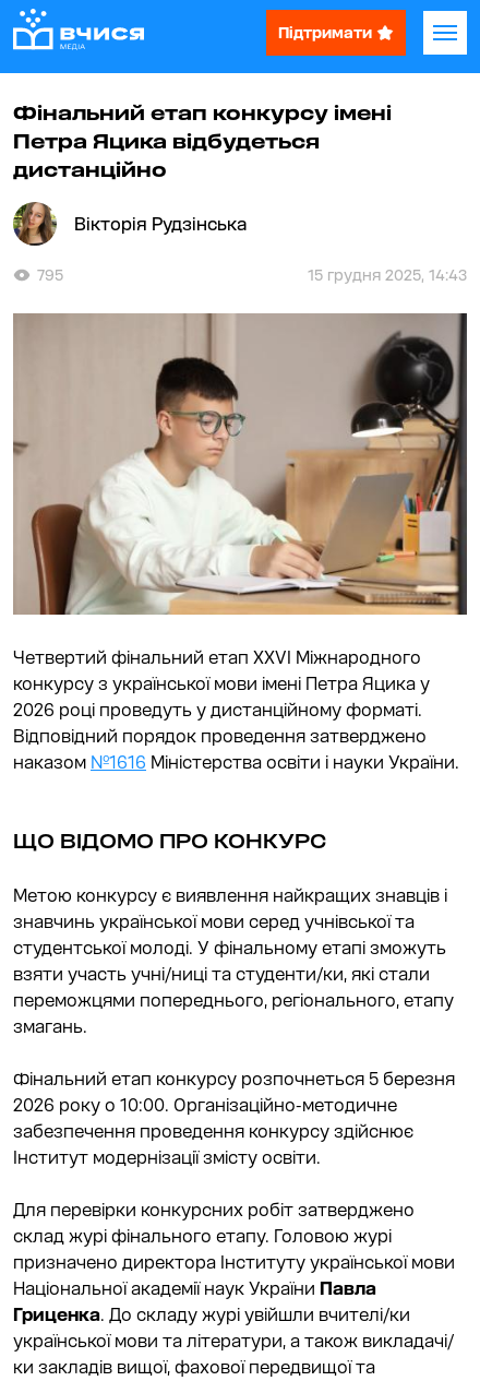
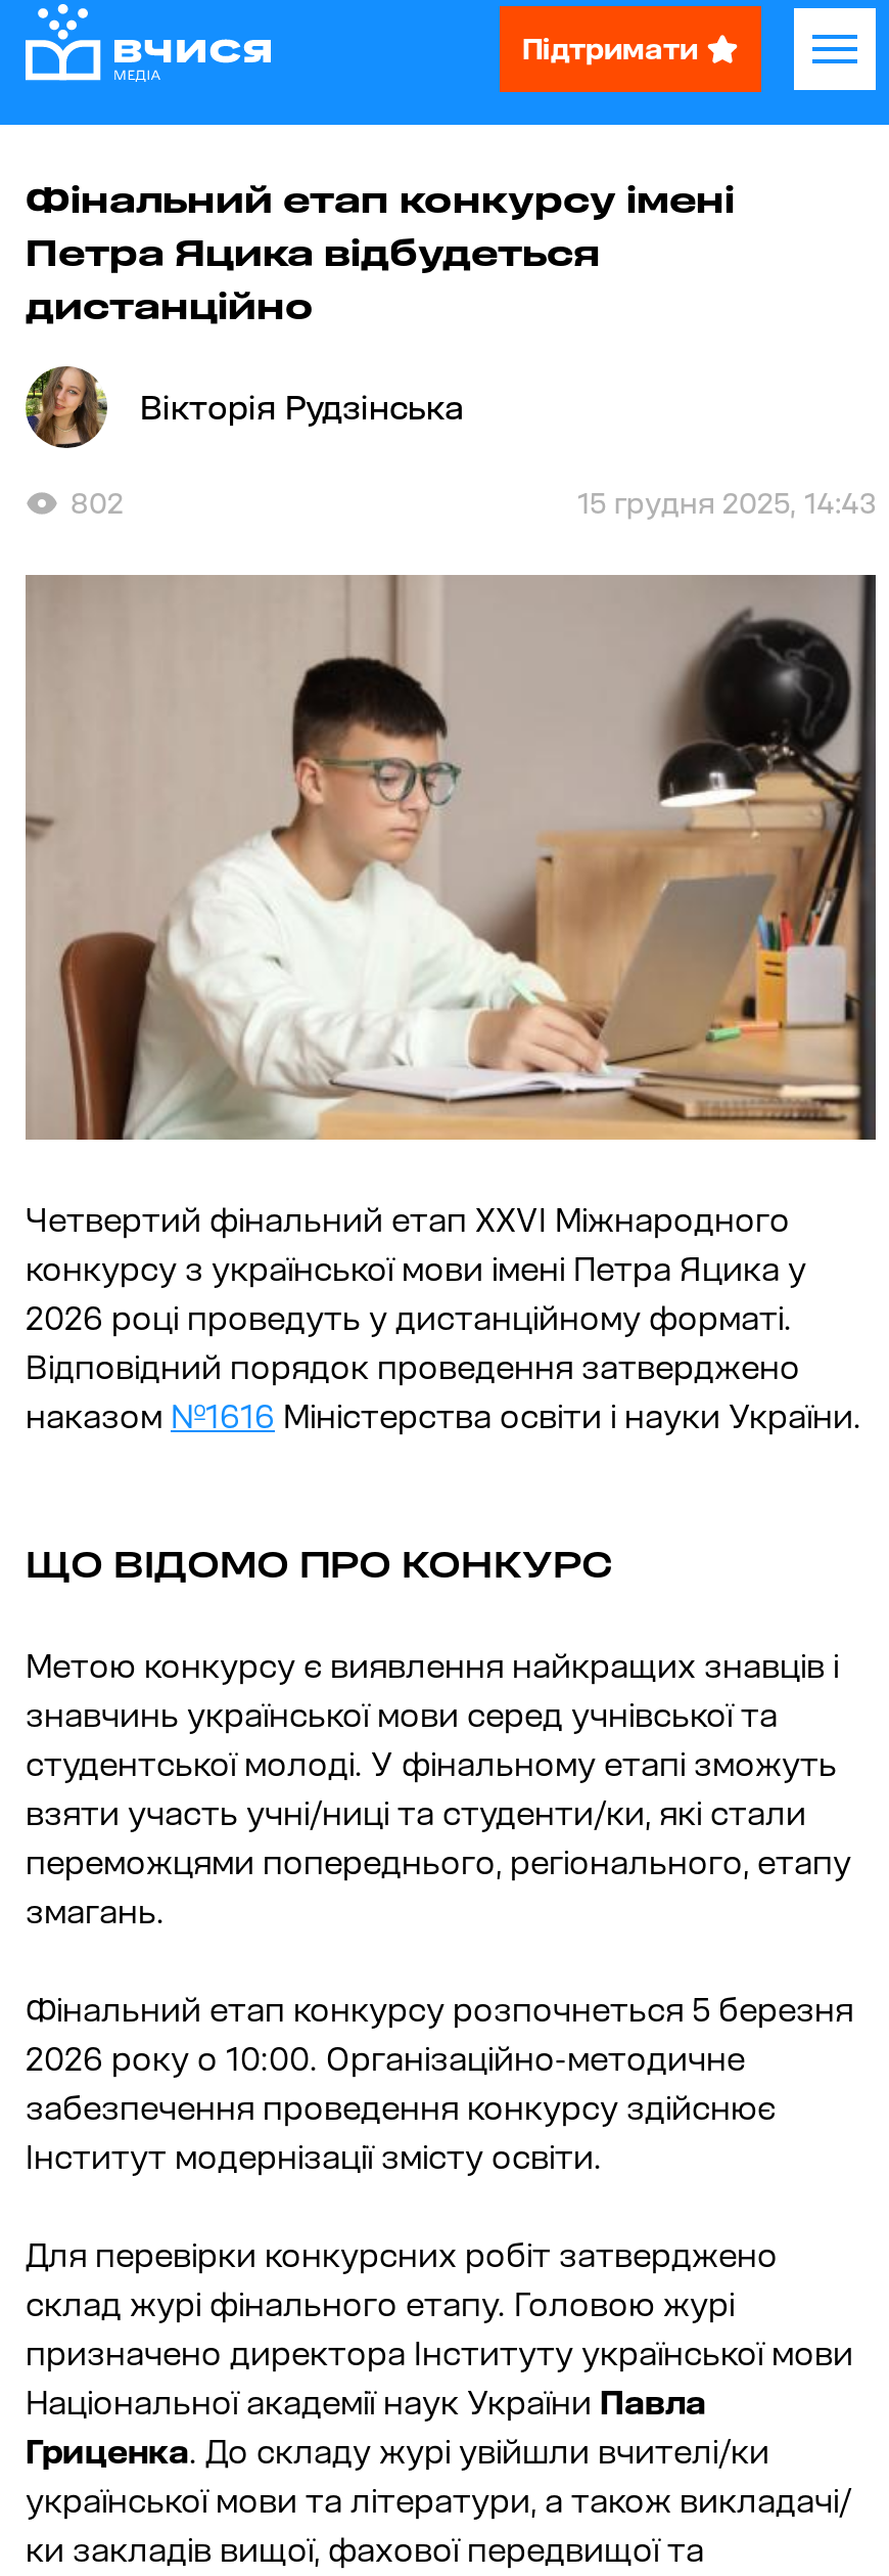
- 795
+ 802
